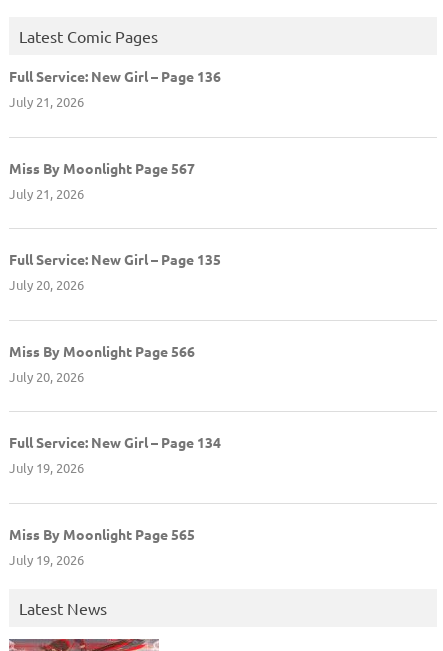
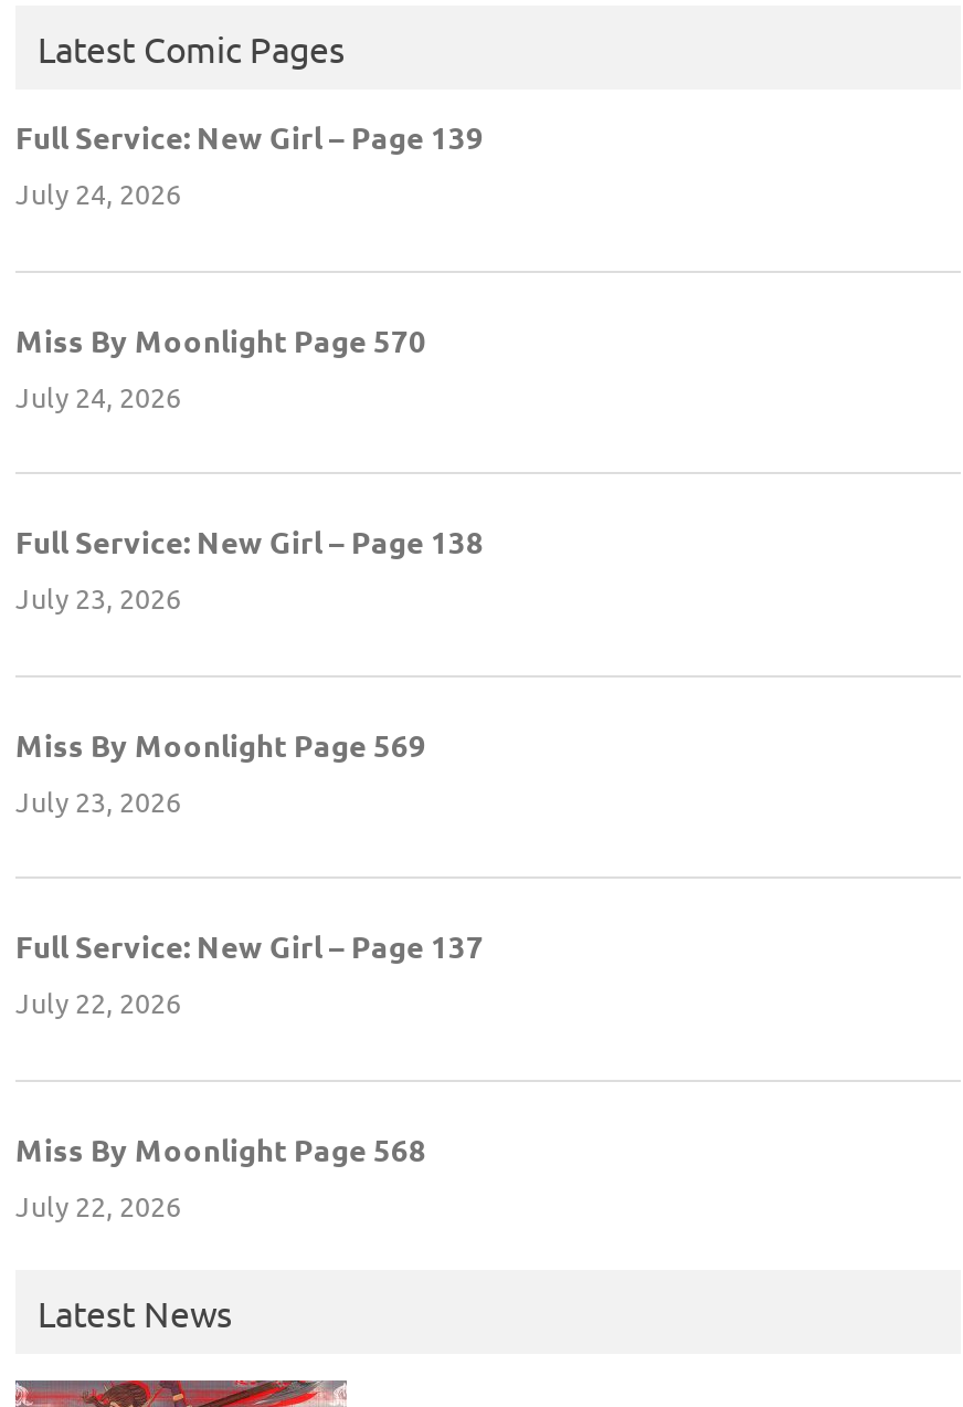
- Full Service: New Girl – Page 136
+ Full Service: New Girl – Page 139

- July 21, 2026
+ July 24, 2026

- Miss By Moonlight Page 567
+ Miss By Moonlight Page 570

- July 21, 2026
+ July 24, 2026

- Full Service: New Girl – Page 135
+ Full Service: New Girl – Page 138

- July 20, 2026
+ July 23, 2026

- Miss By Moonlight Page 566
+ Miss By Moonlight Page 569

- July 20, 2026
+ July 23, 2026

- Full Service: New Girl – Page 134
+ Full Service: New Girl – Page 137

- July 19, 2026
+ July 22, 2026

- Miss By Moonlight Page 565
+ Miss By Moonlight Page 568

- July 19, 2026
+ July 22, 2026
